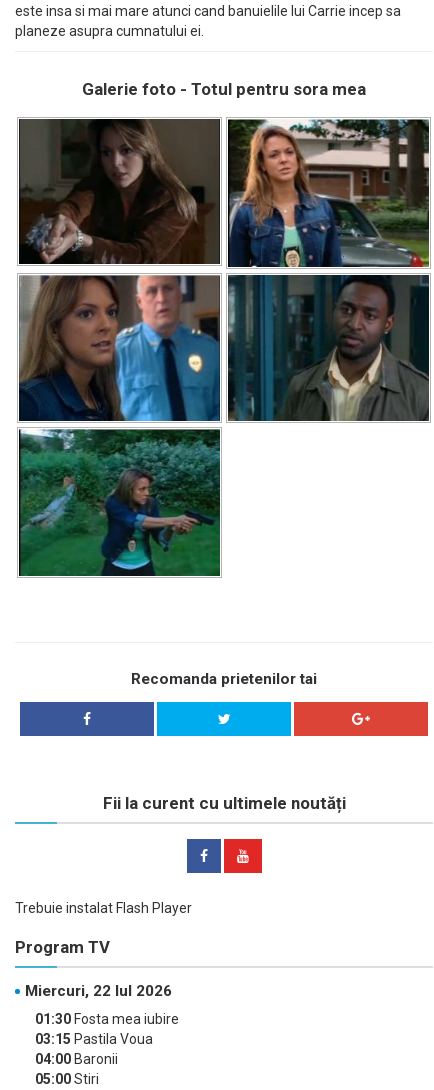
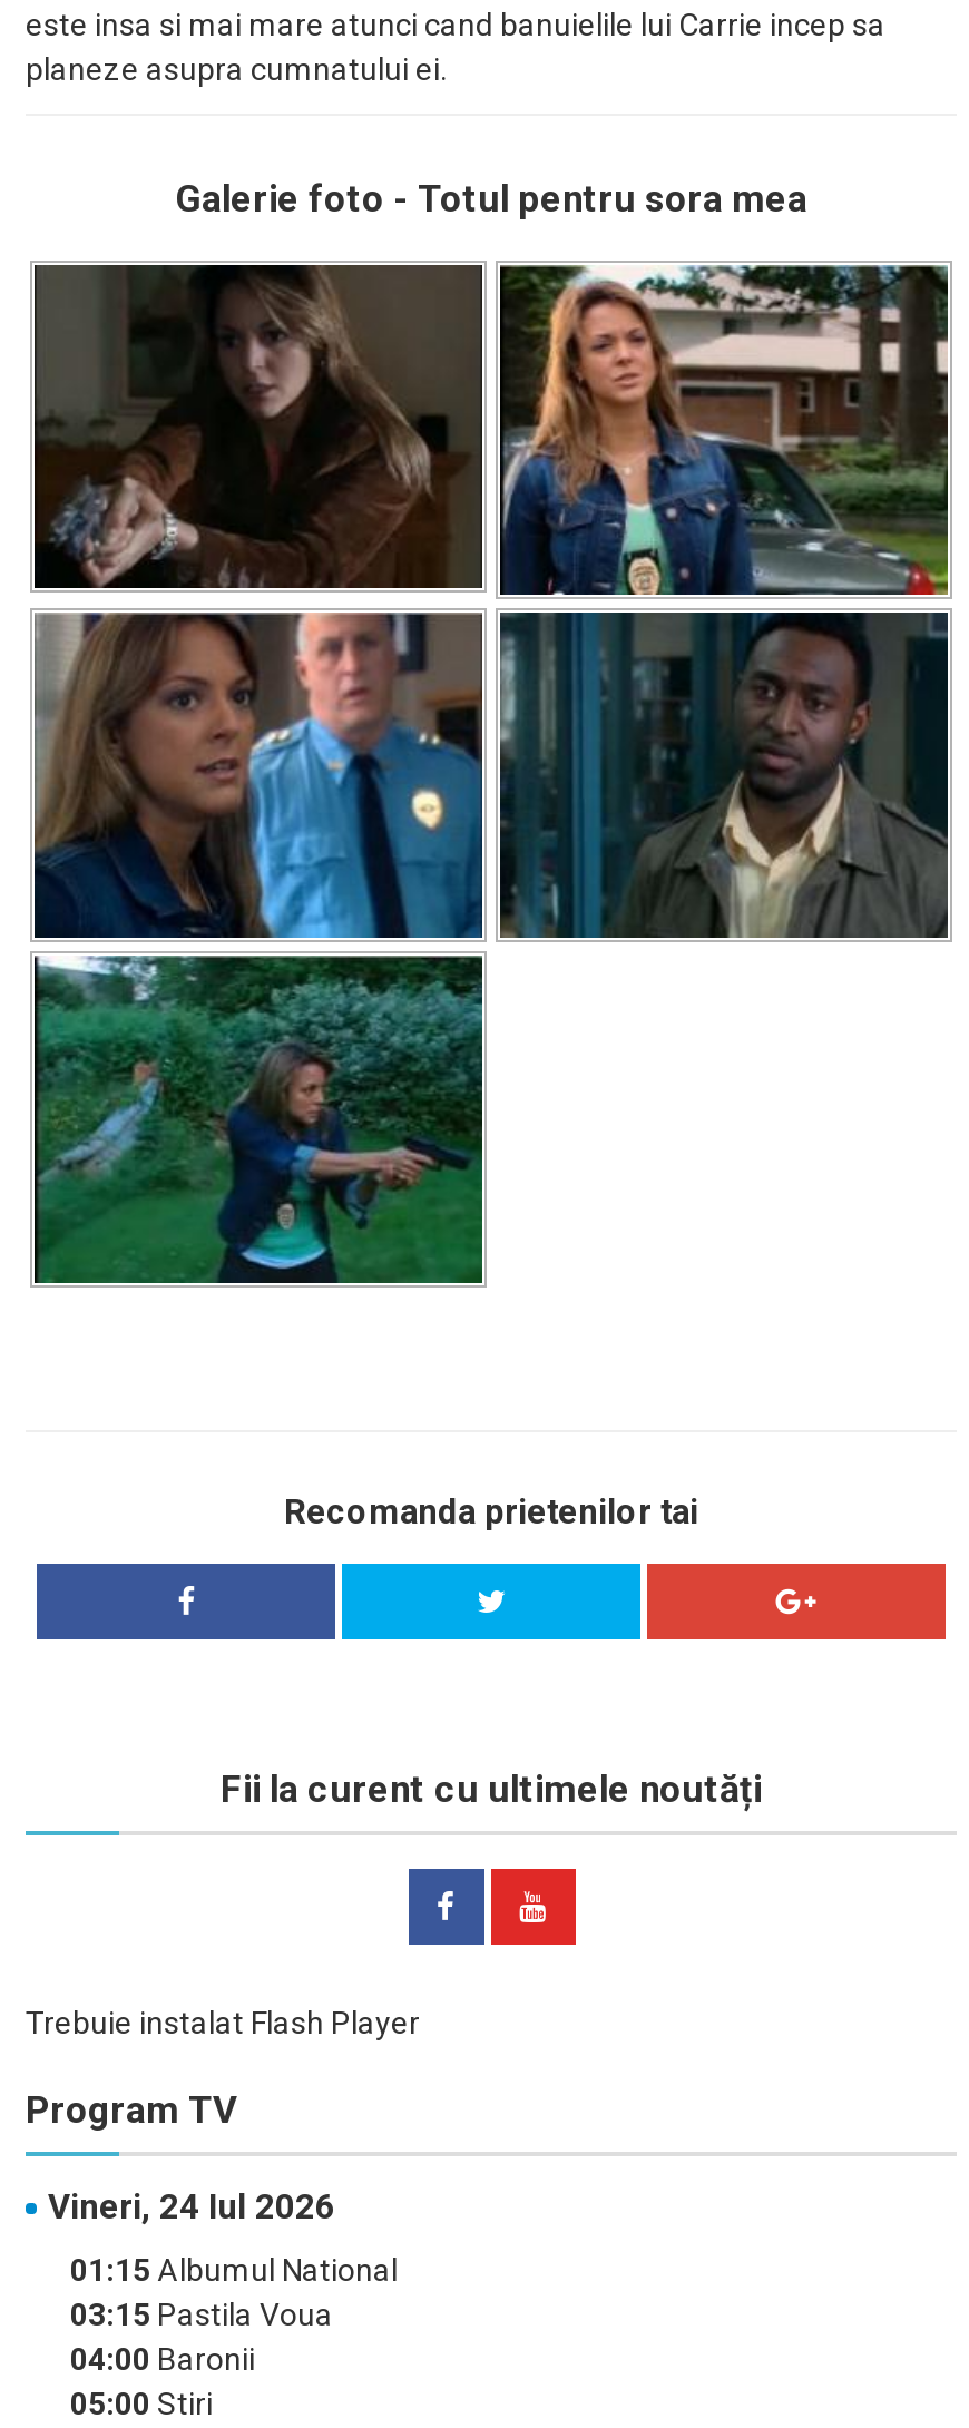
- Miercuri, 22 Iul 2026
+ Vineri, 24 Iul 2026

- 01:30 Fosta mea iubire
+ 01:15 Albumul National
